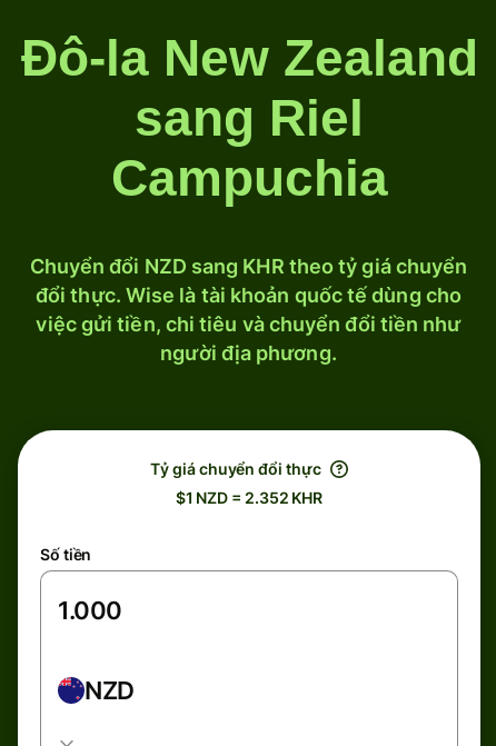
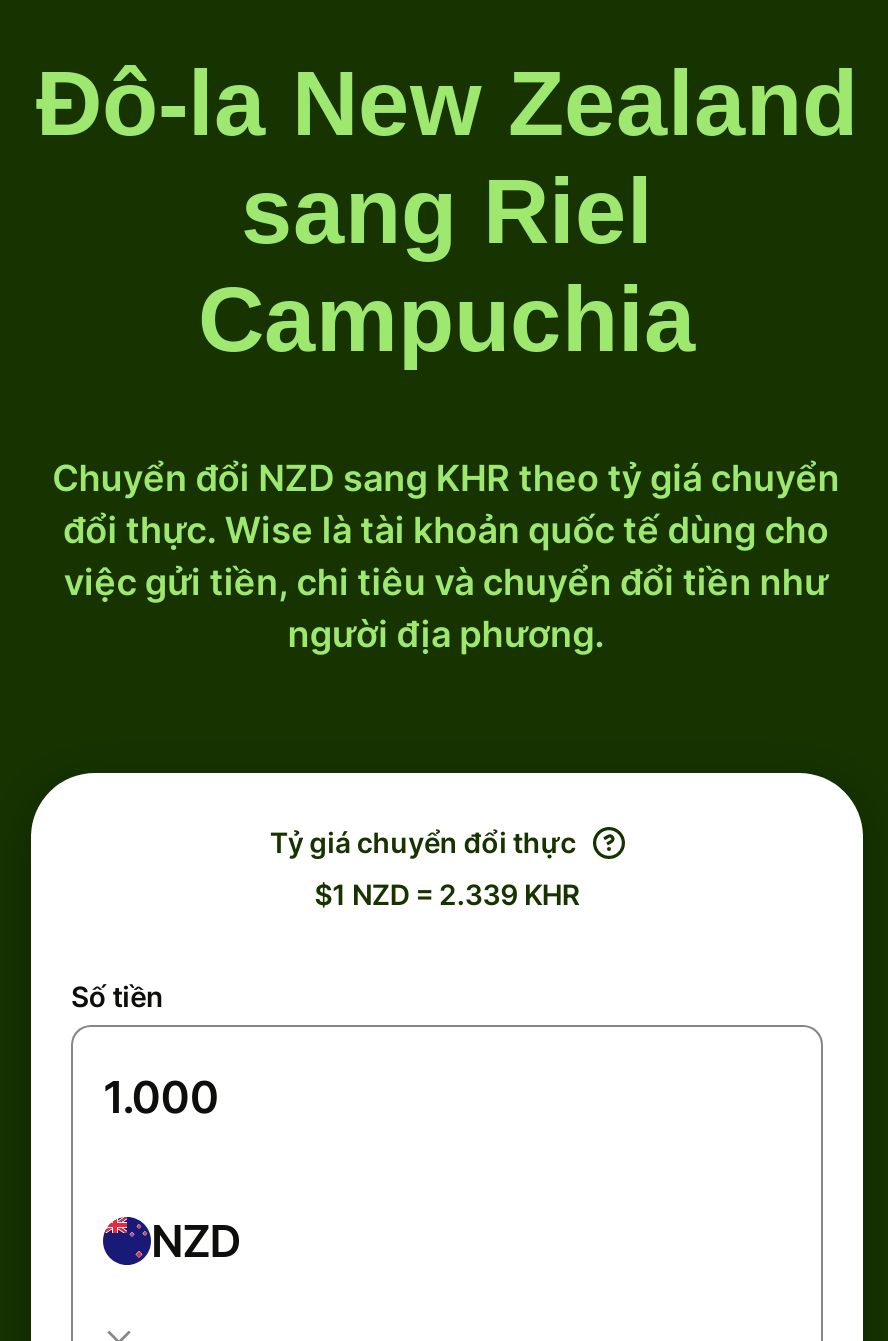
- $1 NZD = 2.352 KHR
+ $1 NZD = 2.339 KHR
